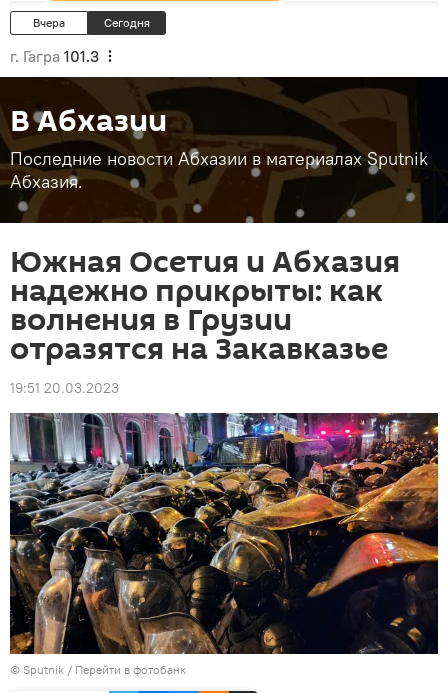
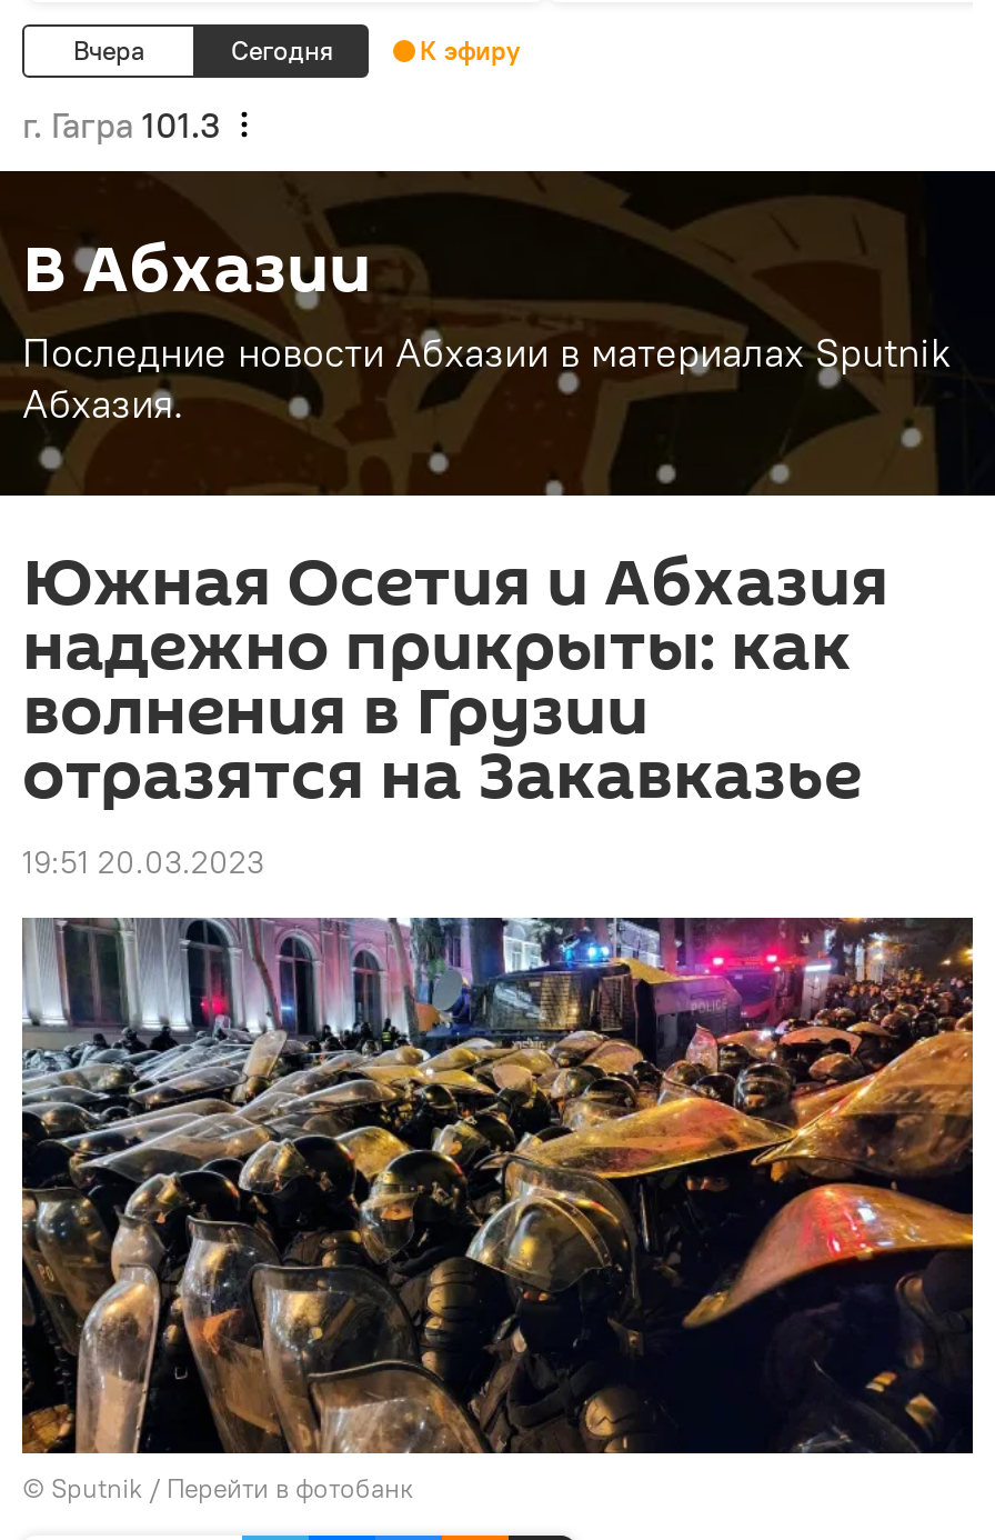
+ К эфиру
